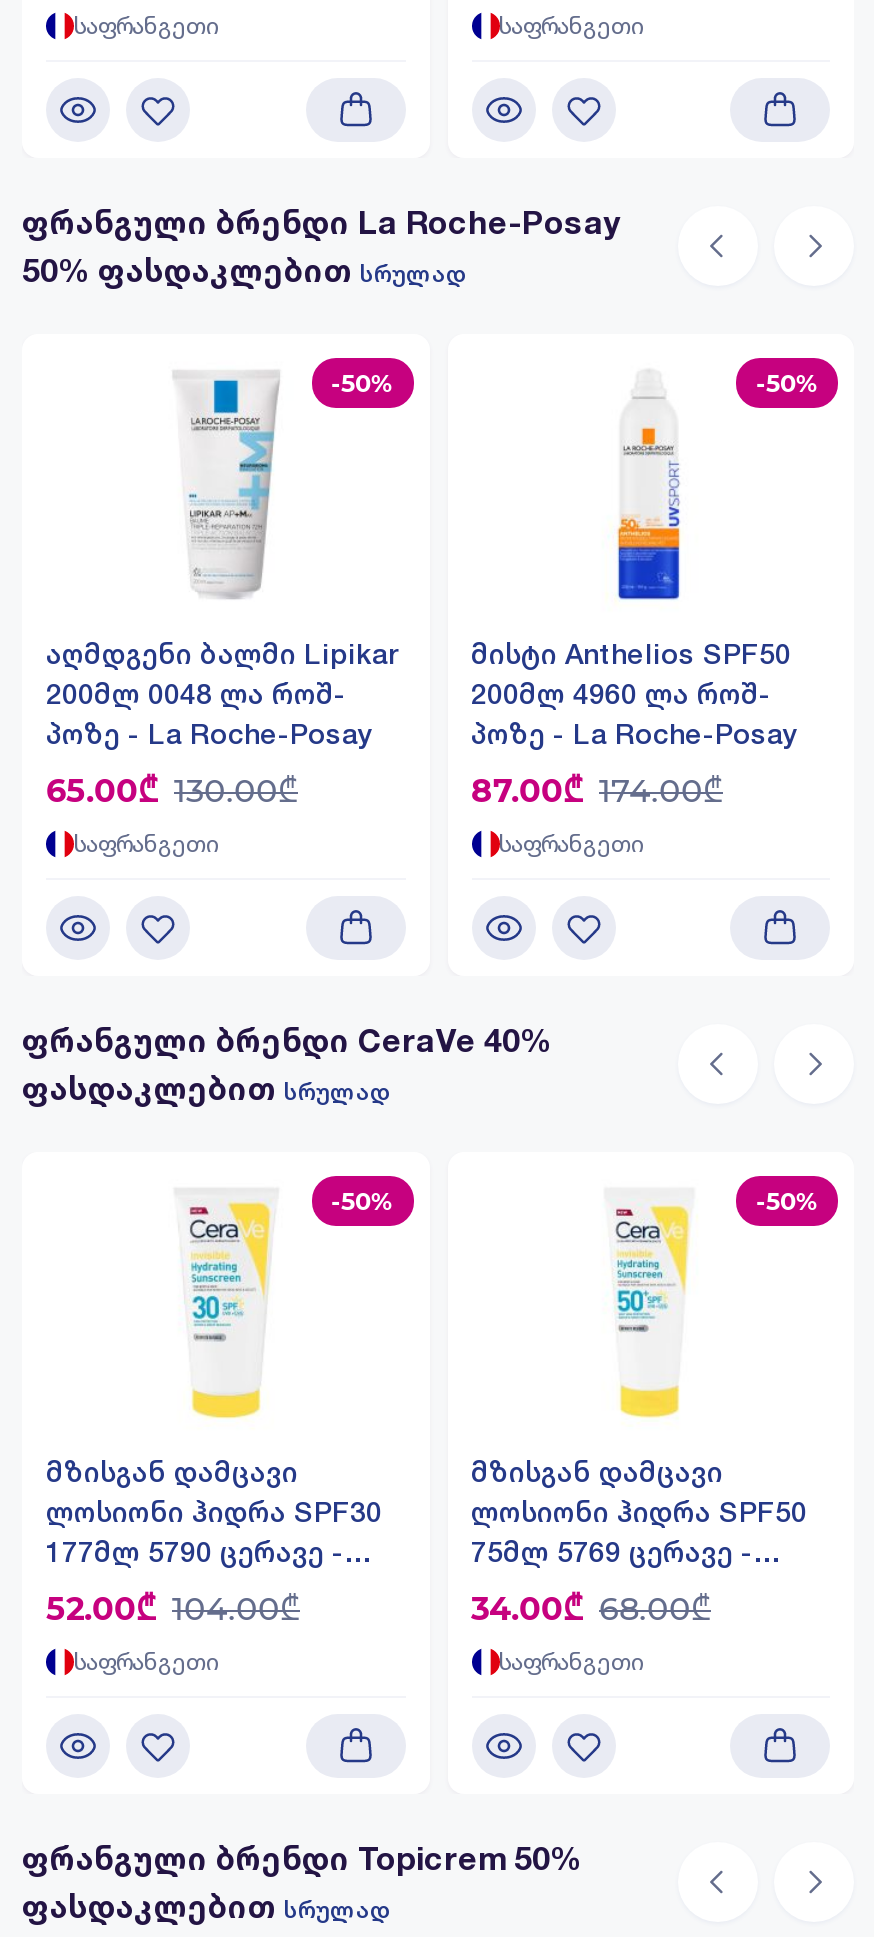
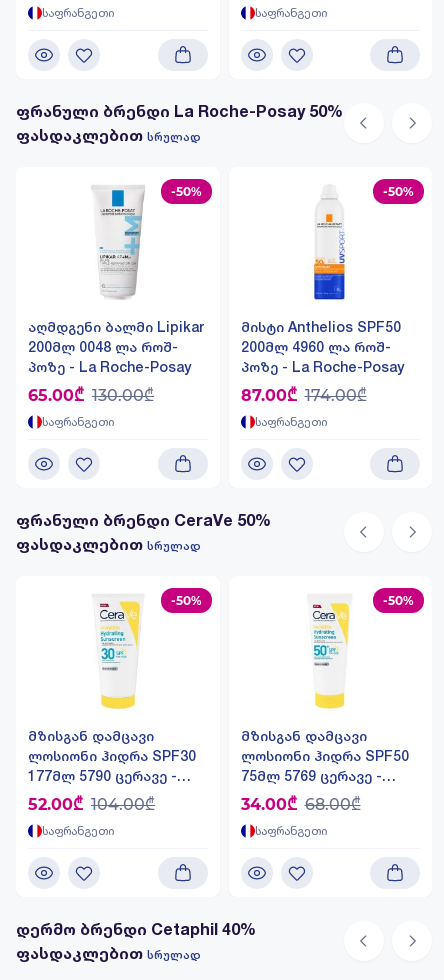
- ფრანგული ბრენდი La Roche-Posay
- 50% ფასდაკლებით სრულად
+ ფრანული ბრენდი La Roche-Posay 50%
+ ფასდაკლებით სრულად

- ფრანგული ბრენდი CeraVe 40%
+ ფრანული ბრენდი CeraVe 50%

- ფრანგული ბრენდი Topicrem 50%
+ დერმო ბრენდი Cetaphil 40%
